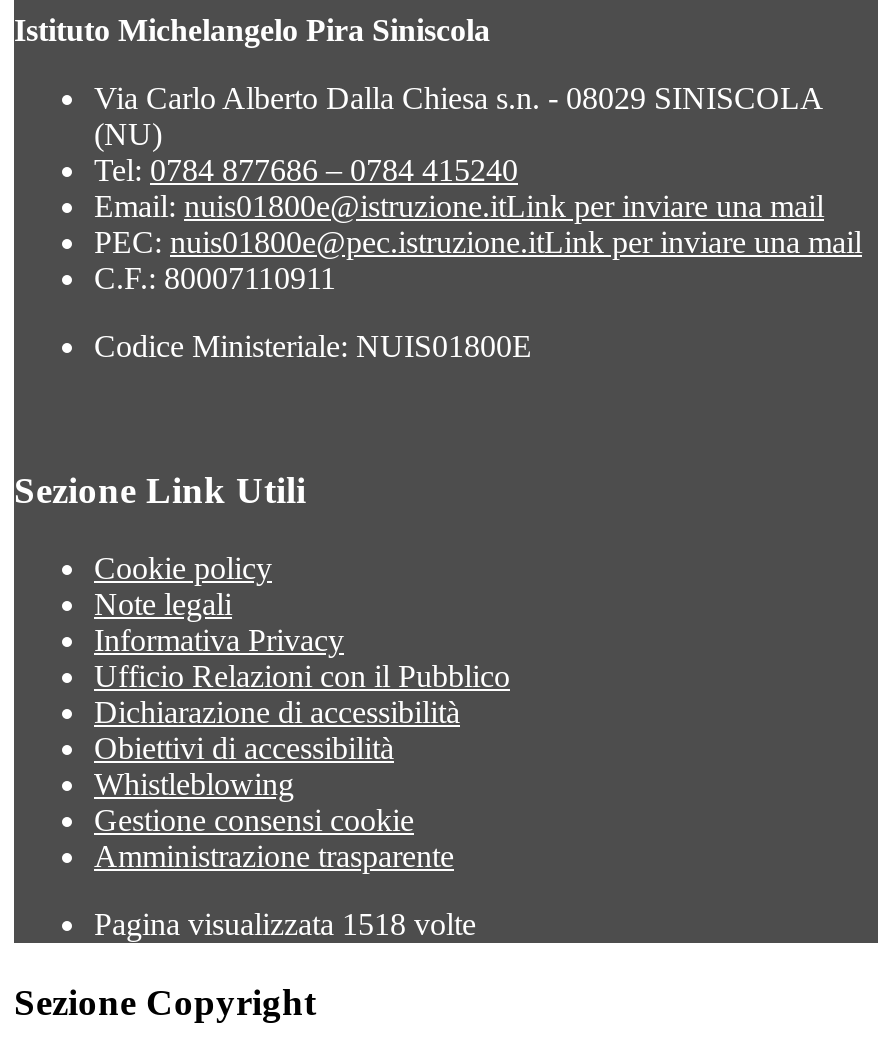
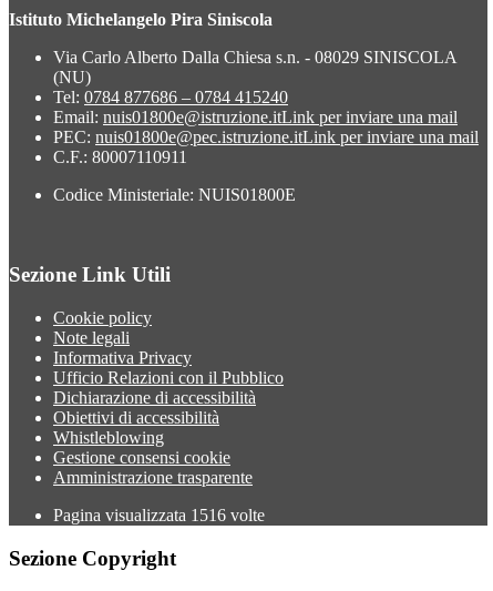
- Pagina visualizzata 1518 volte
+ Pagina visualizzata 1516 volte
